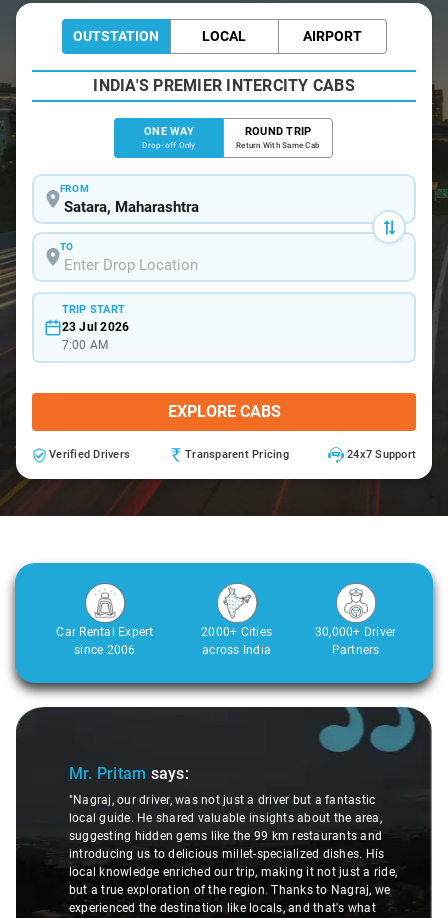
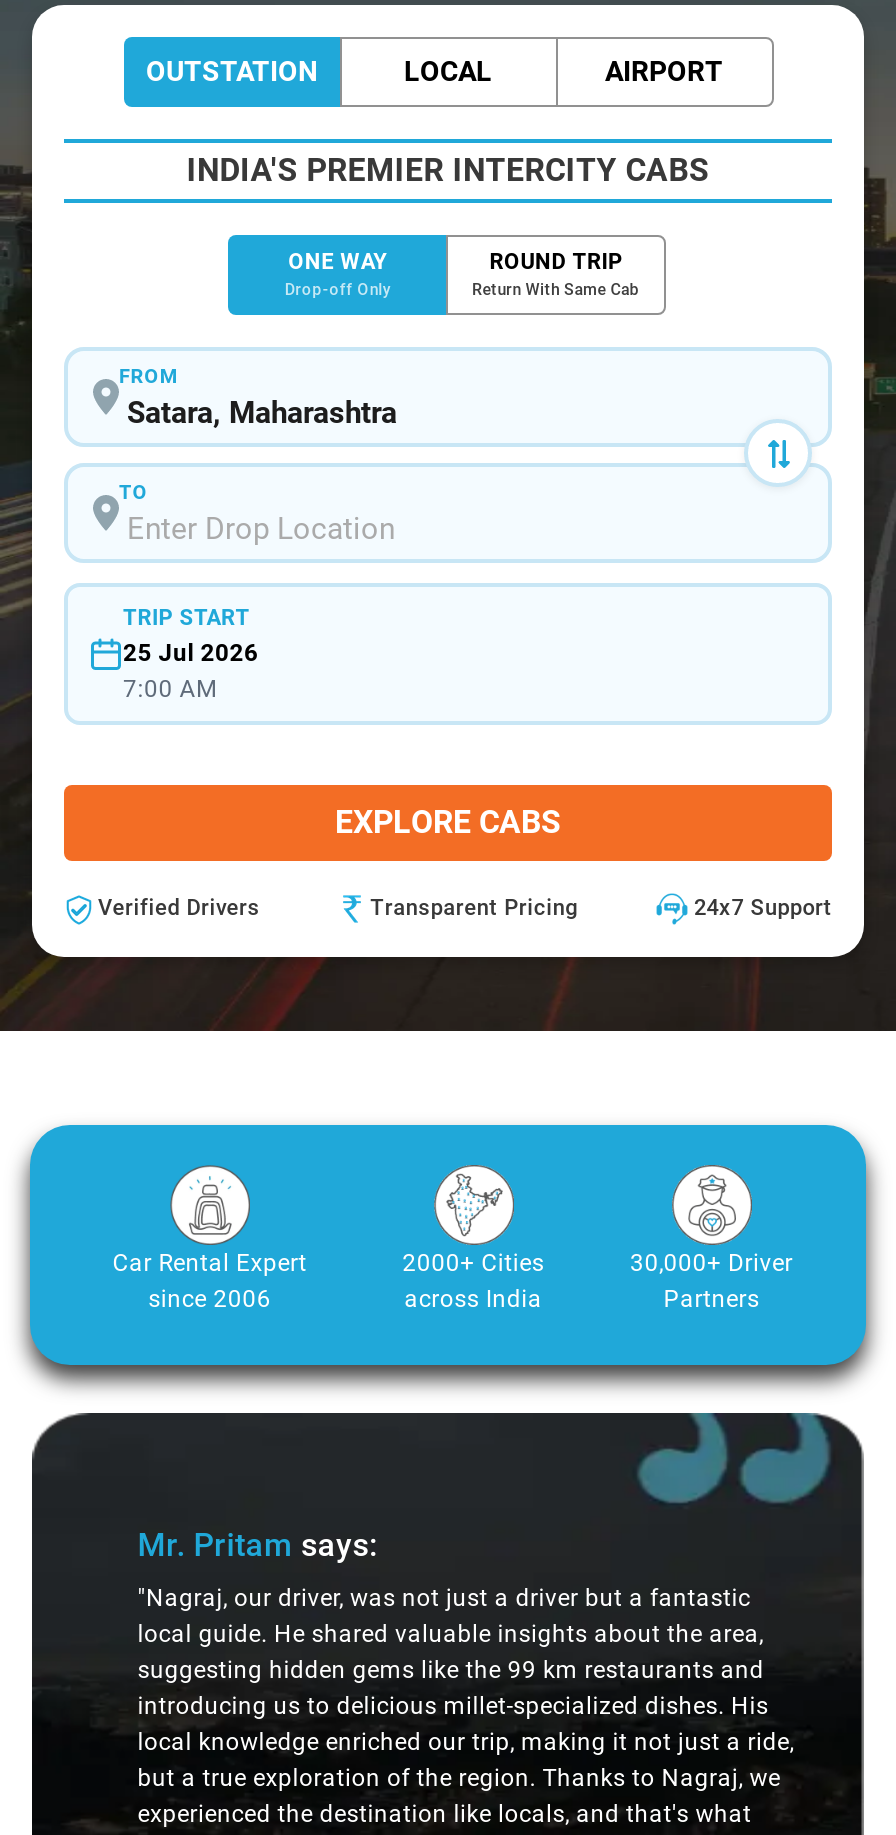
- 23 Jul 2026
+ 25 Jul 2026
